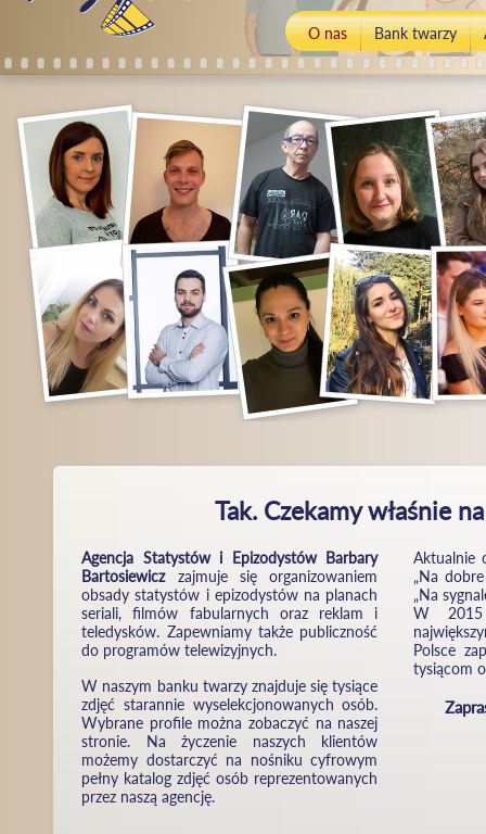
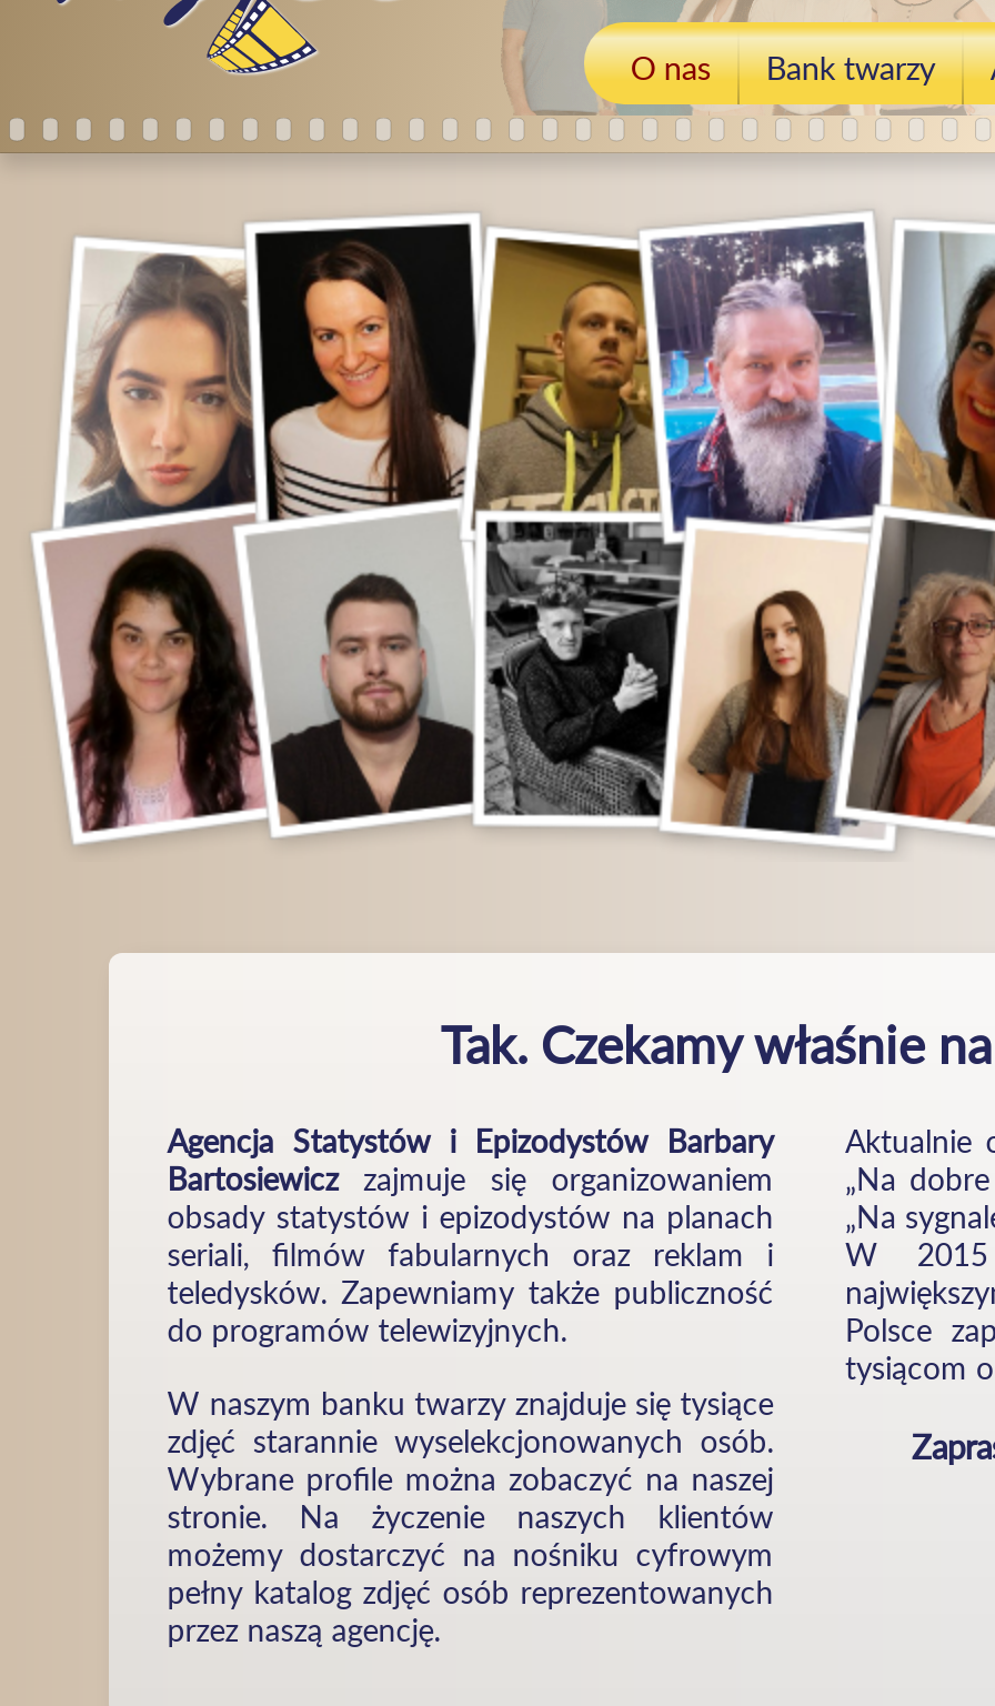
- [image]
+ [image]
